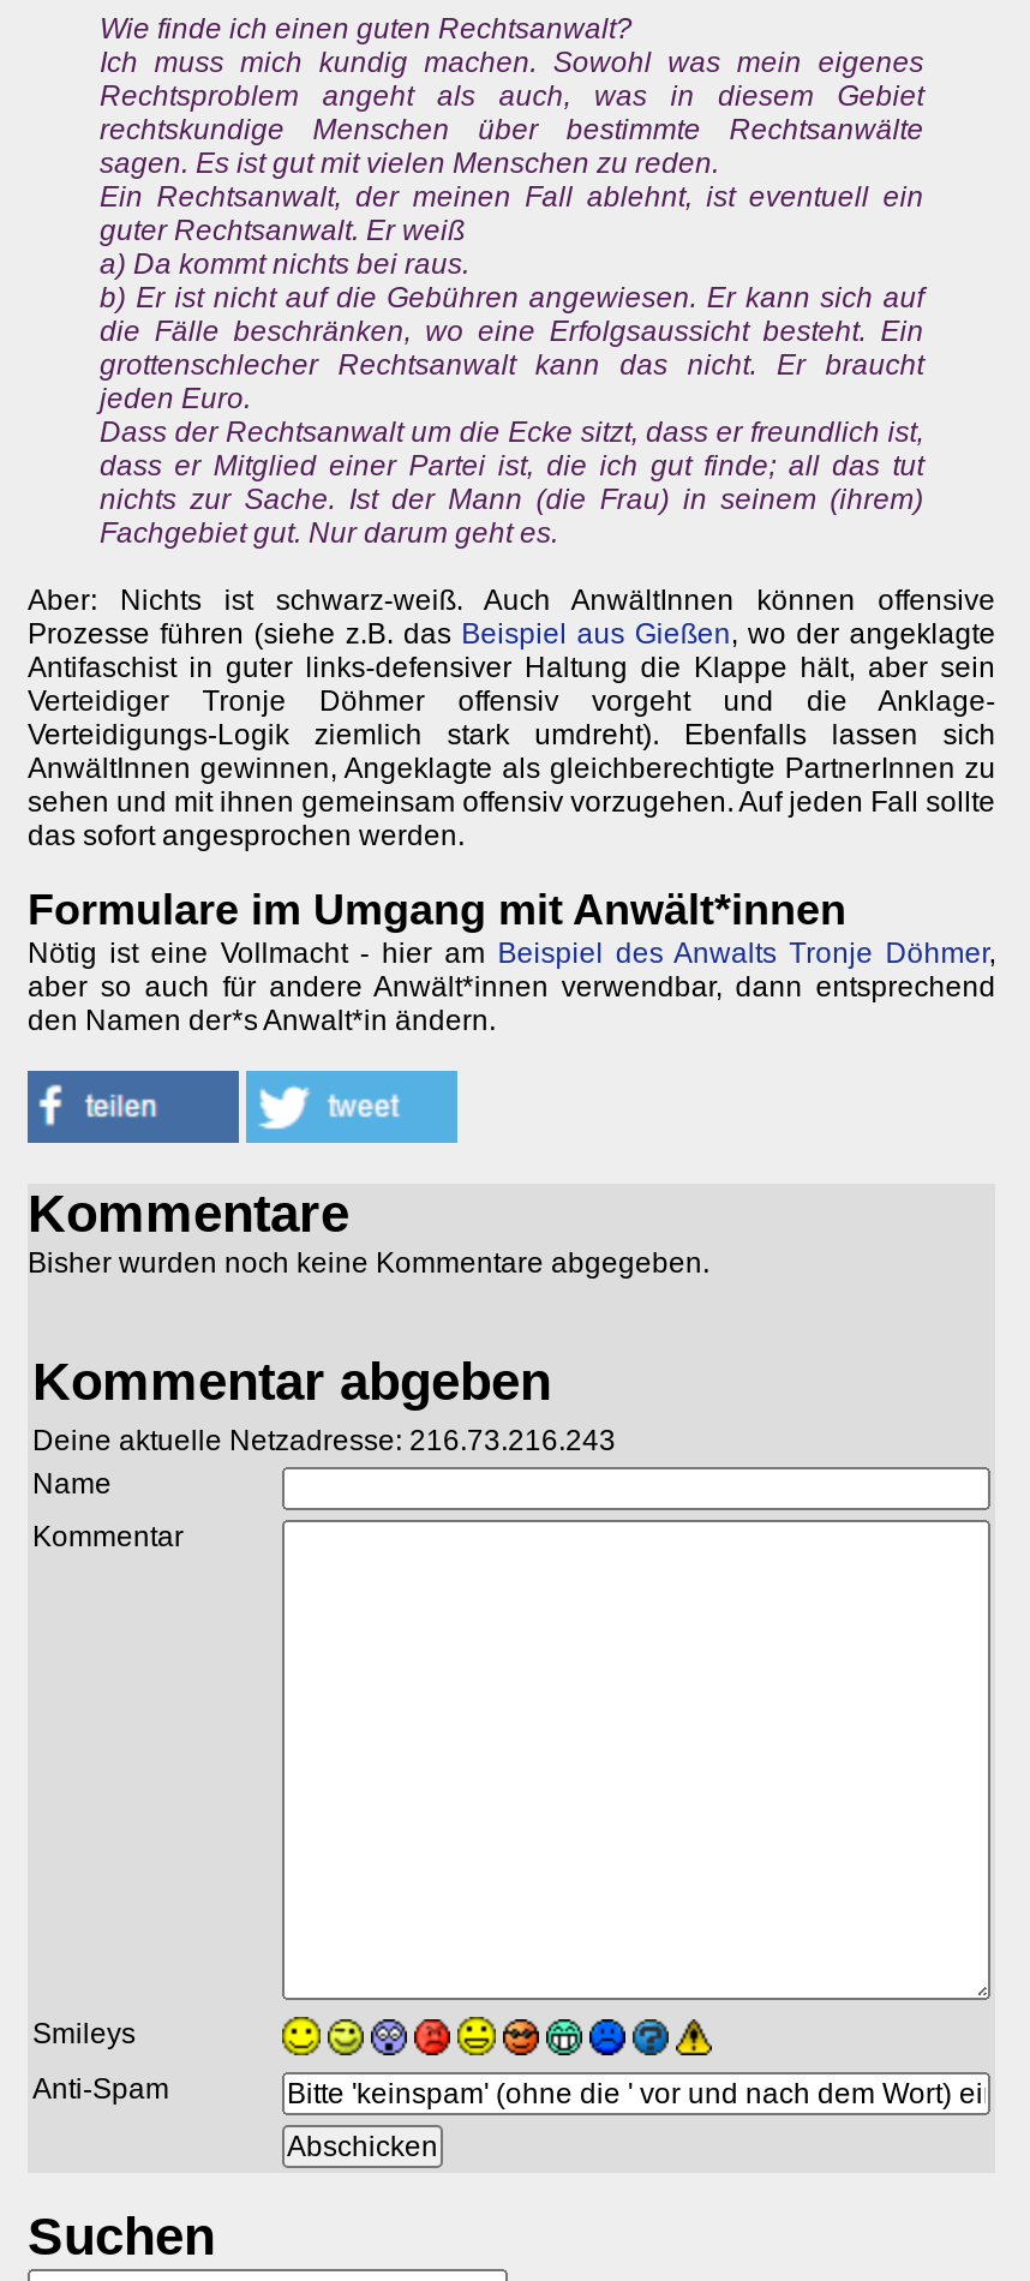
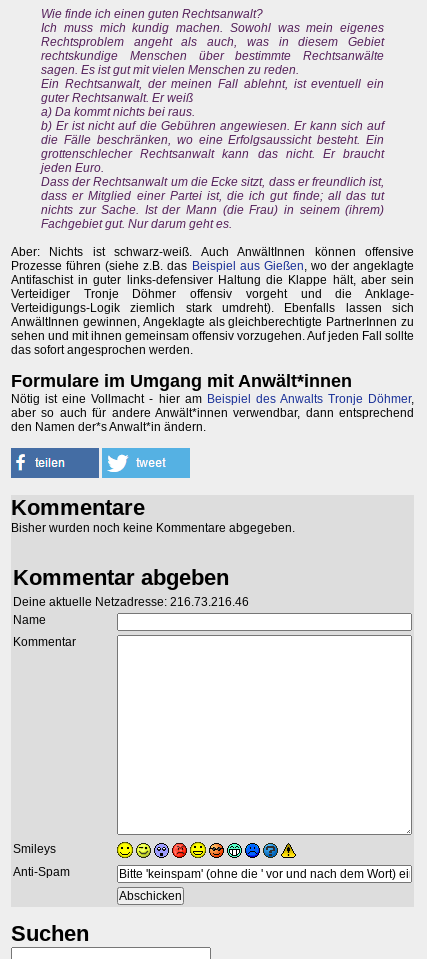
- Deine aktuelle Netzadresse: 216.73.216.243
+ Deine aktuelle Netzadresse: 216.73.216.46
